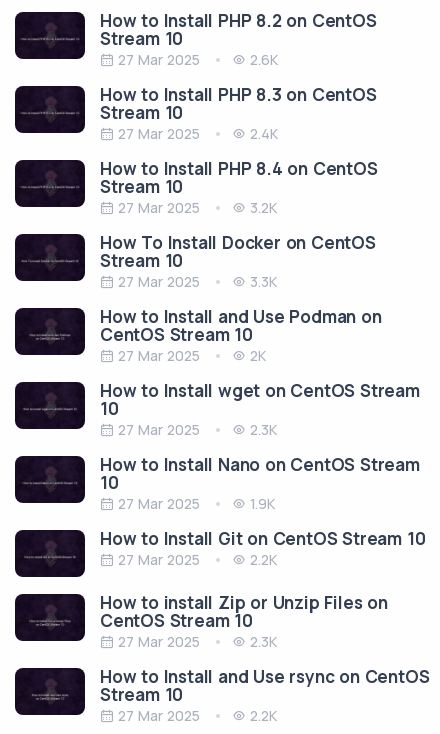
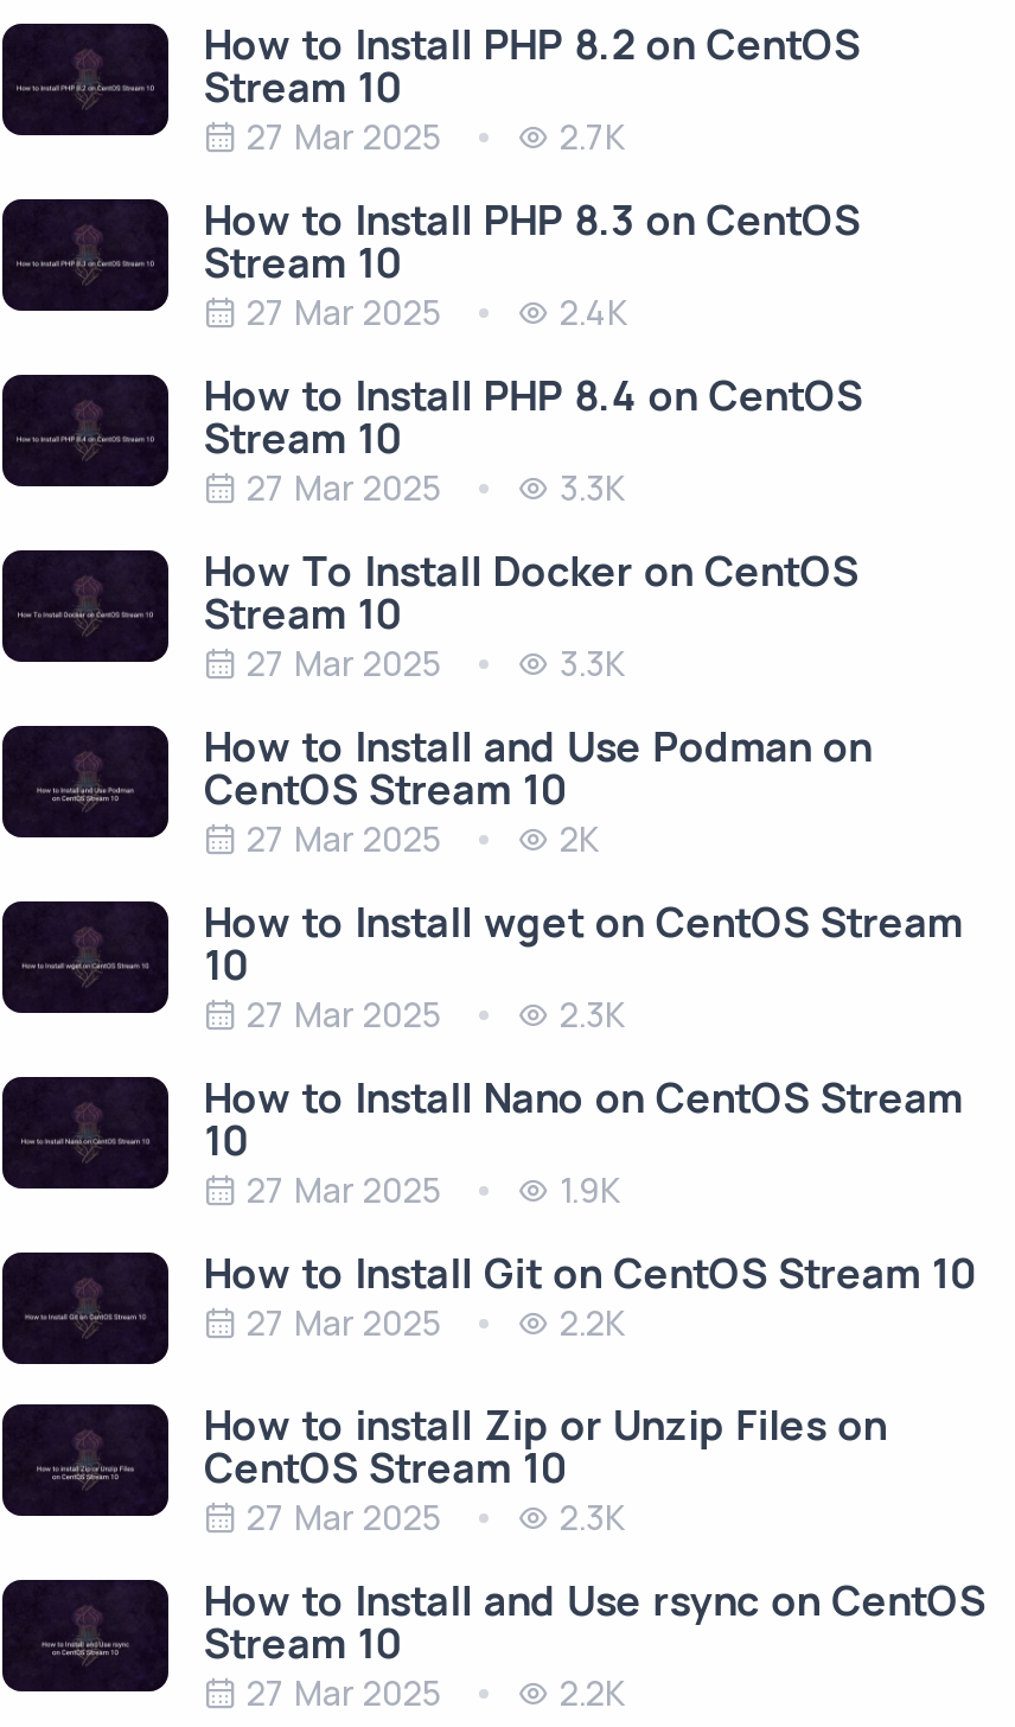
- 2.6K
+ 2.7K

- 3.2K
+ 3.3K
